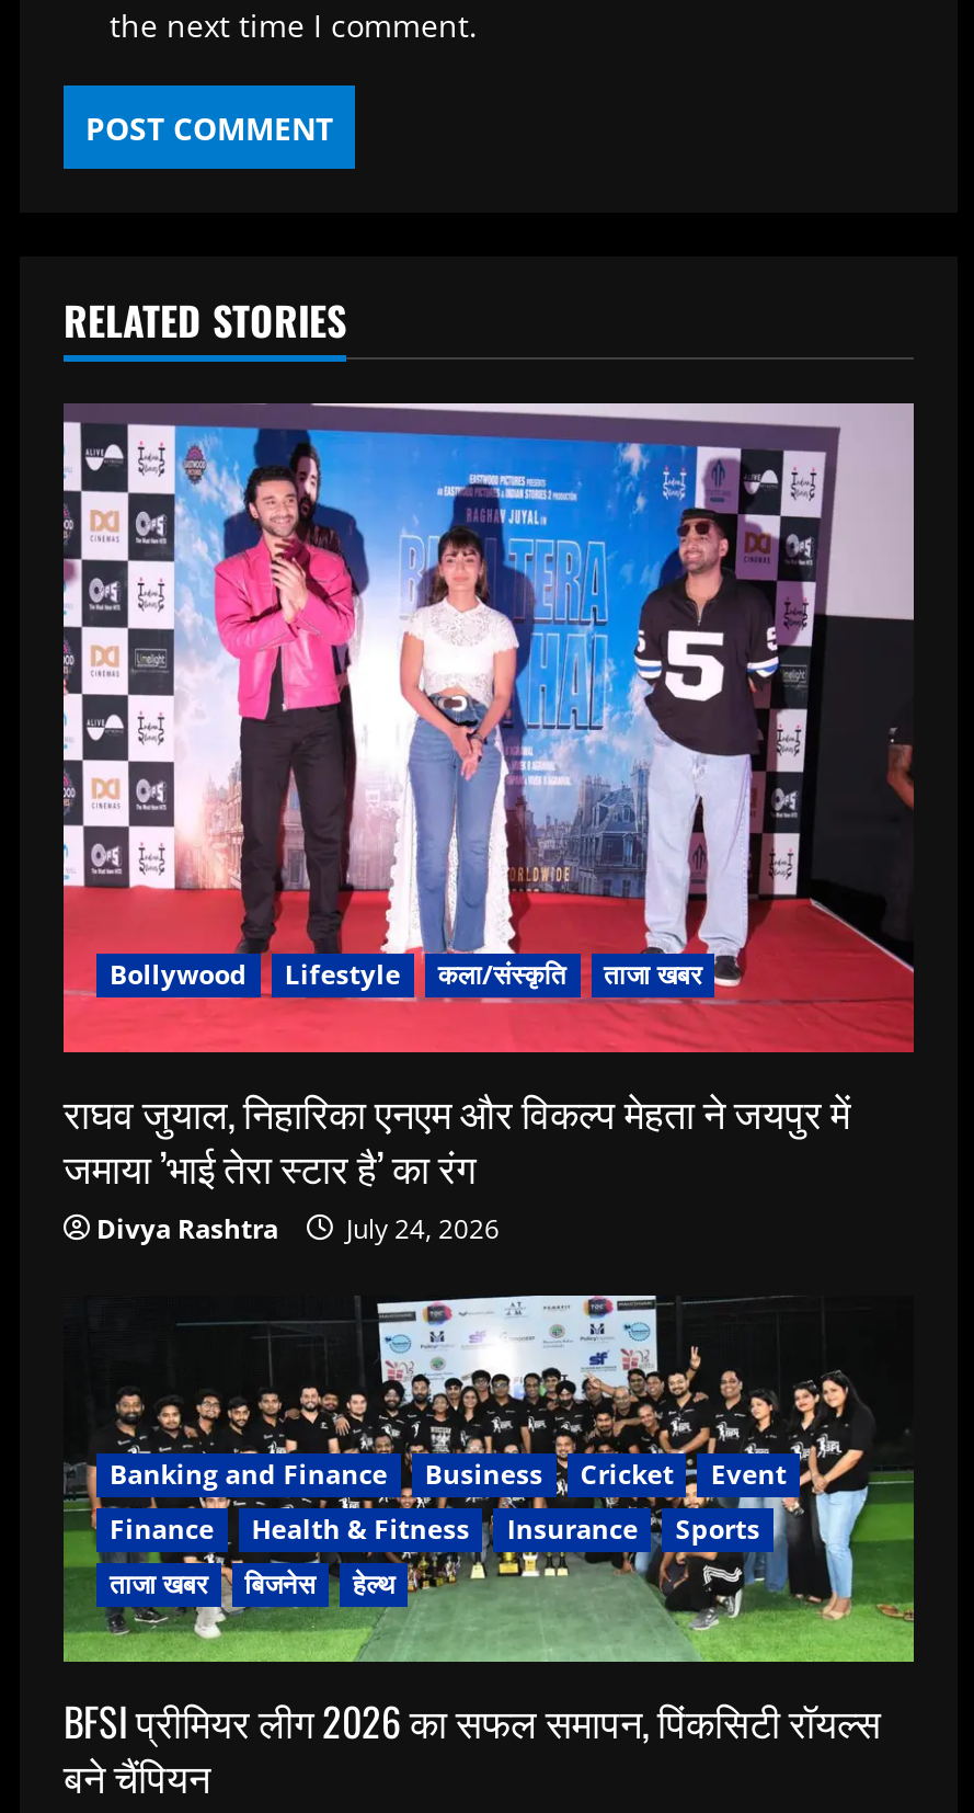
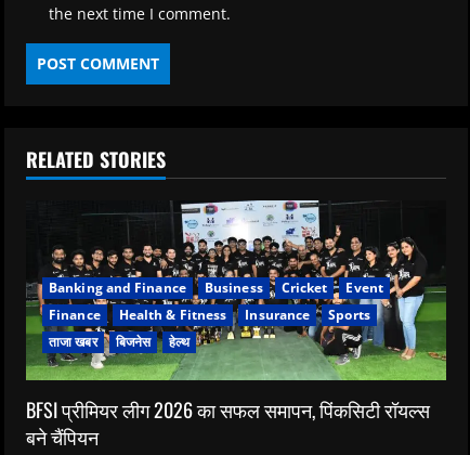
- [image]
- Bollywood
- Lifestyle
- कला/संस्कृति
- ताजा खबर
- राघव जुयाल, निहारिका एनएम और विकल्प मेहता ने जयपुर में
- जमाया ’भाई तेरा स्टार है’ का रंग
- Divya Rashtra
- July 24, 2026
